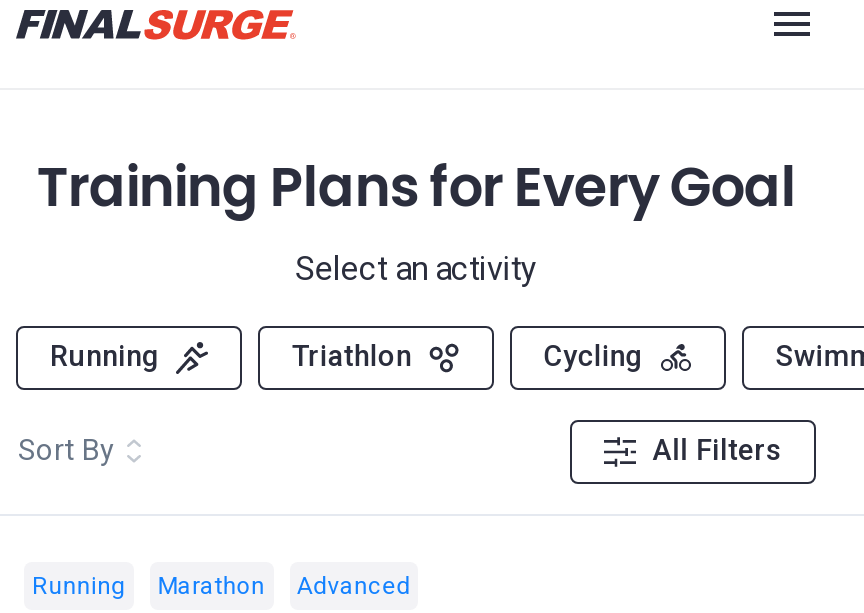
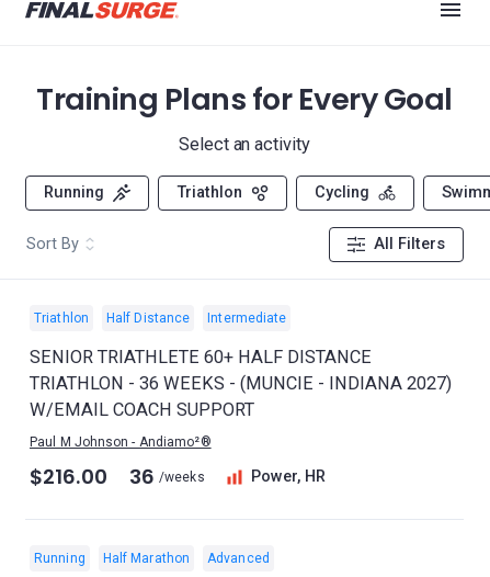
+ Triathlon
+ Half Distance
+ Intermediate
+ SENIOR TRIATHLETE 60+ HALF DISTANCE
+ TRIATHLON - 36 WEEKS - (MUNCIE - INDIANA 2027)
+ W/EMAIL COACH SUPPORT
+ Paul M Johnson - Andiamo²®
+ $216.00
+ 36 /weeks
+ Power, HR

- Marathon
+ Half Marathon
